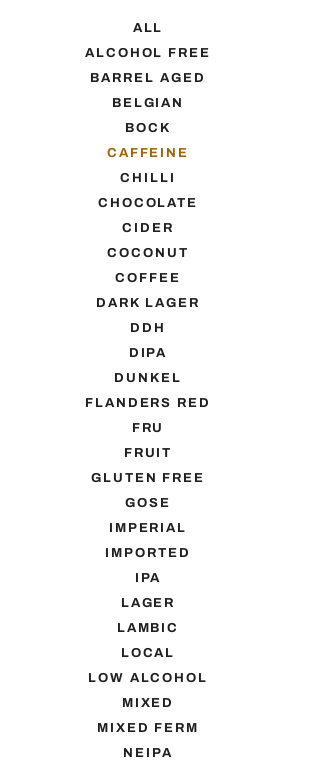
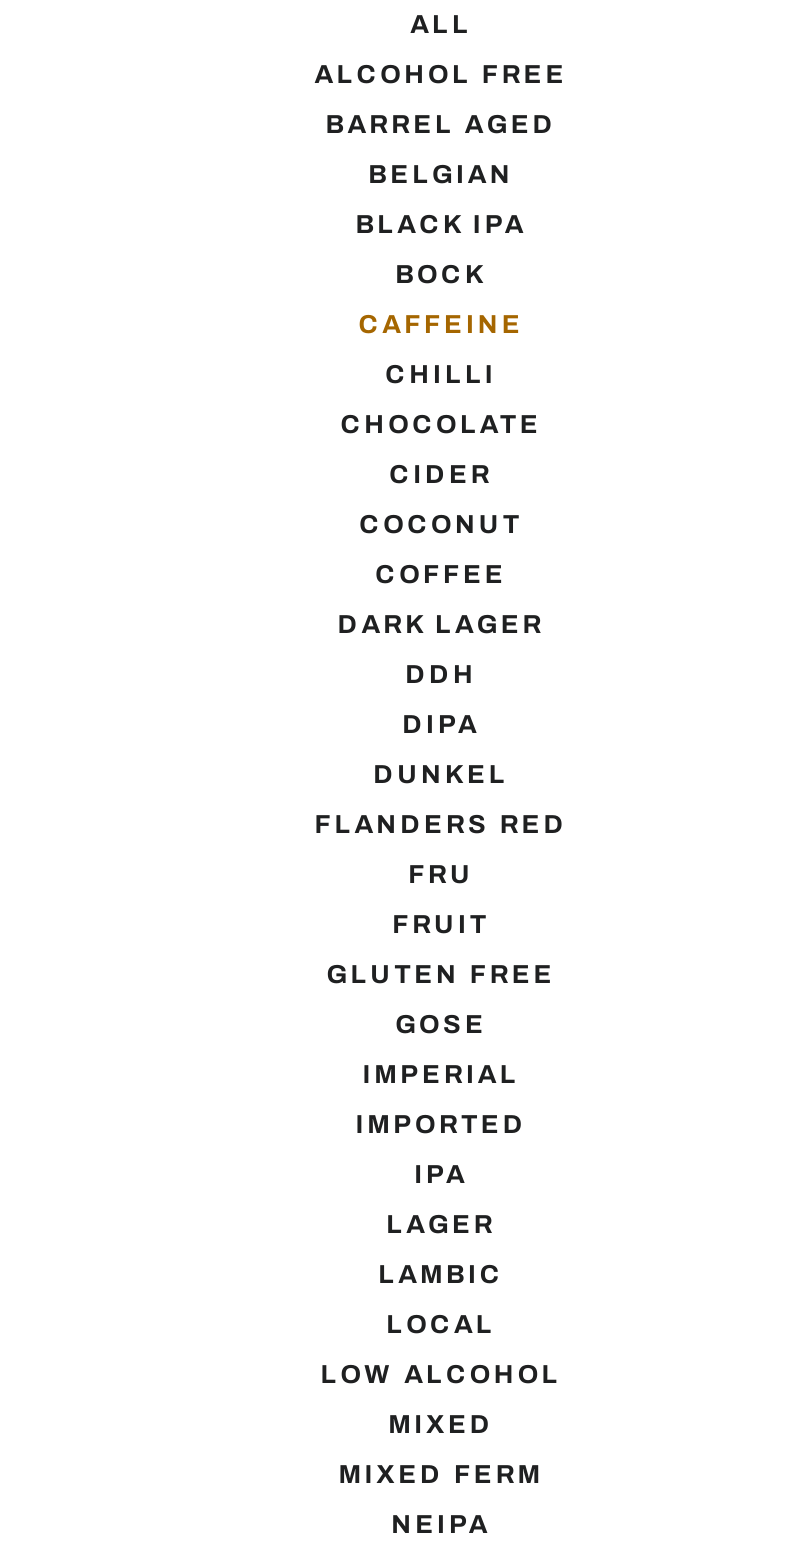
+ BLACK IPA
